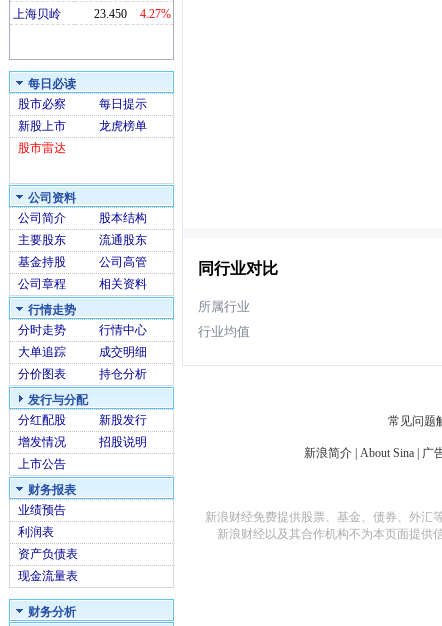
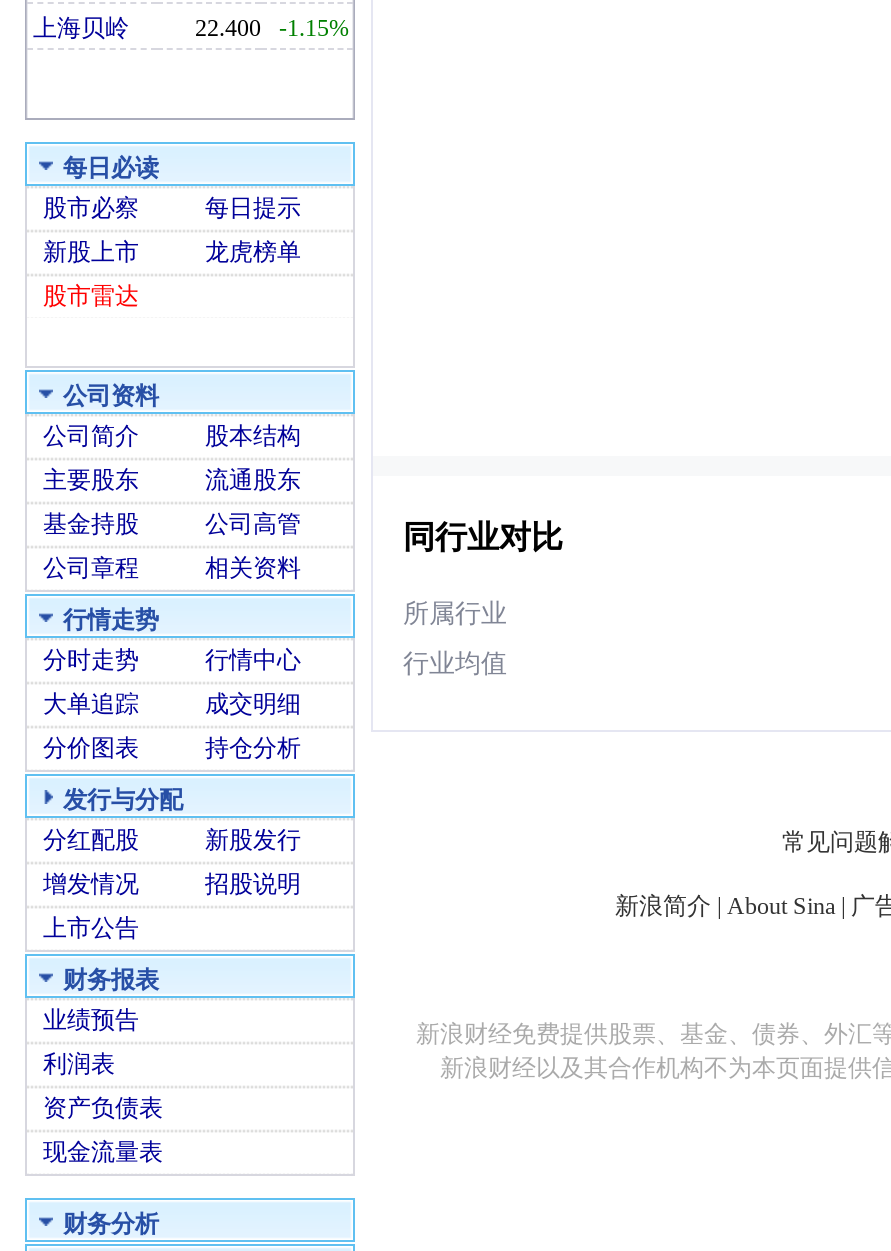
- 23.450
+ 22.400

- 4.27%
+ -1.15%
